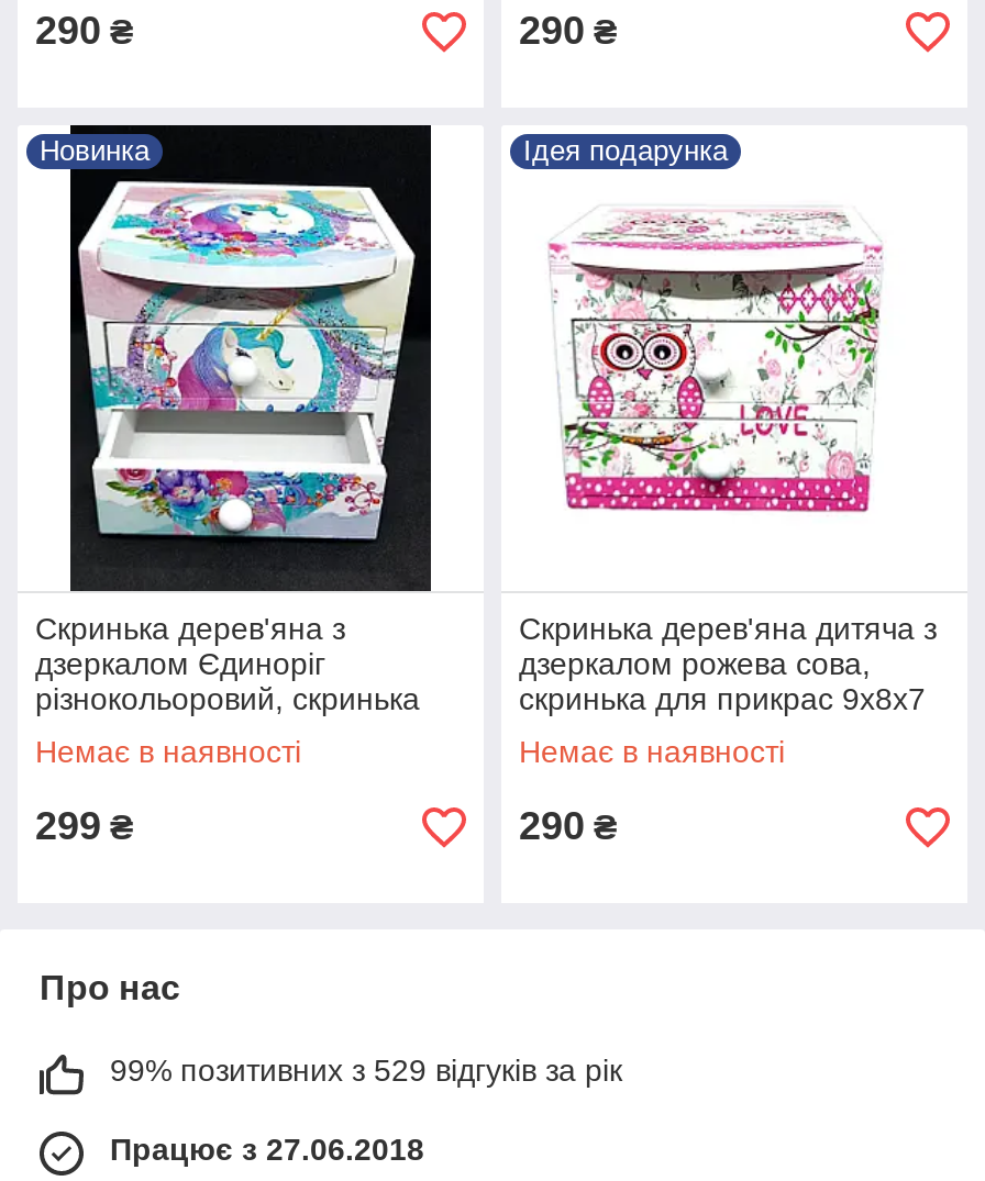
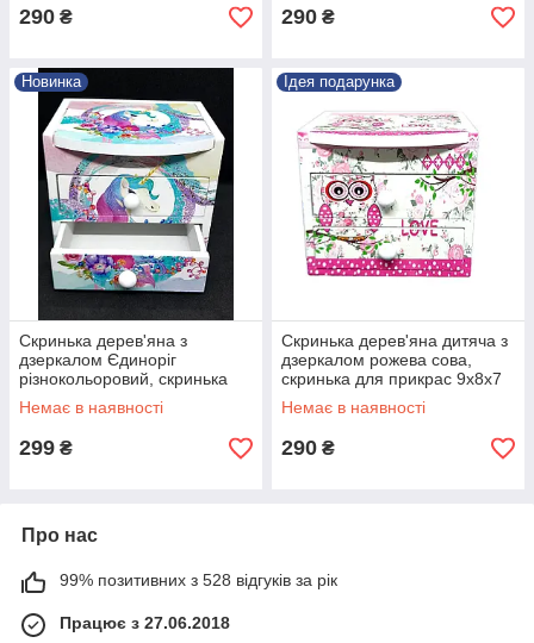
- 99% позитивних з 529 відгуків за рік
+ 99% позитивних з 528 відгуків за рік
